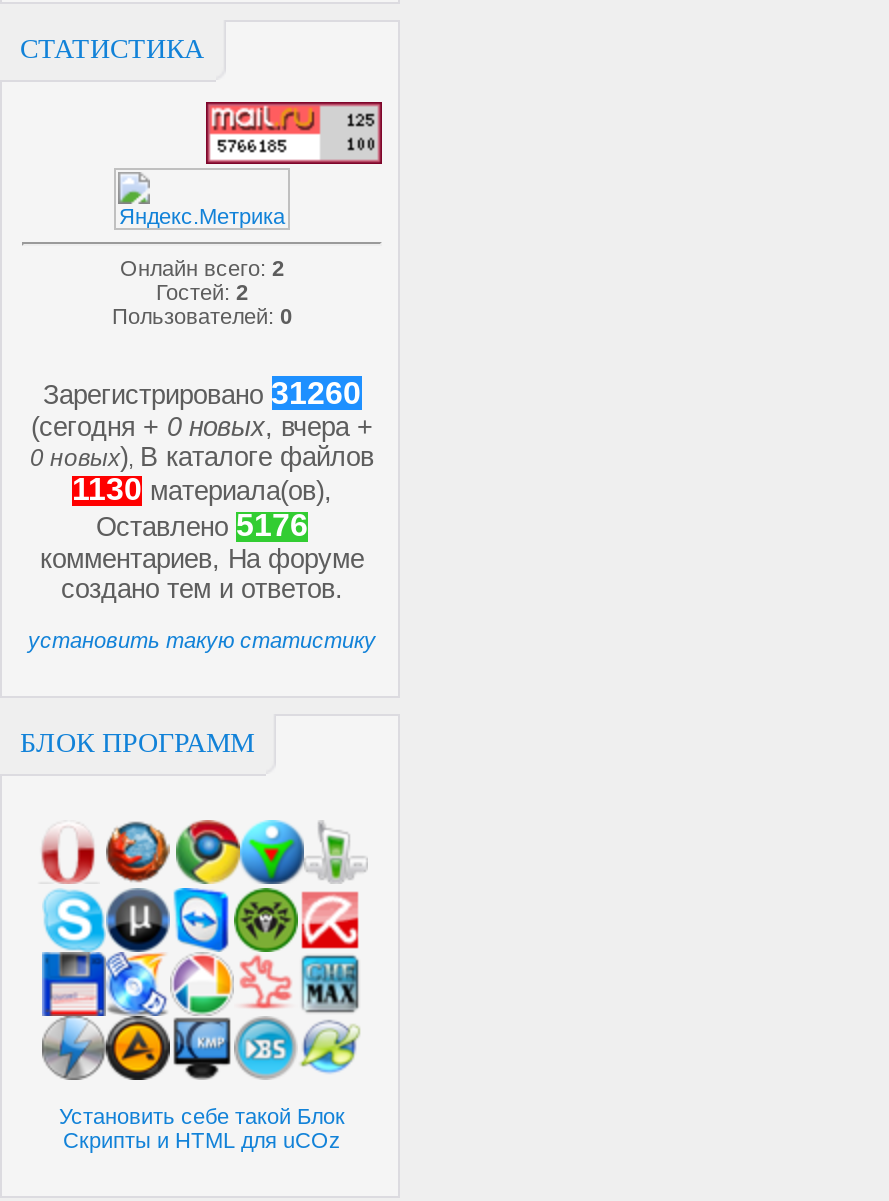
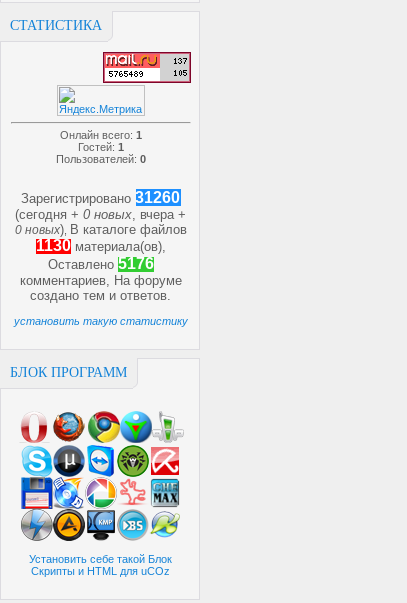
- Онлайн всего: 2
+ Онлайн всего: 1

- Гостей: 2
+ Гостей: 1
